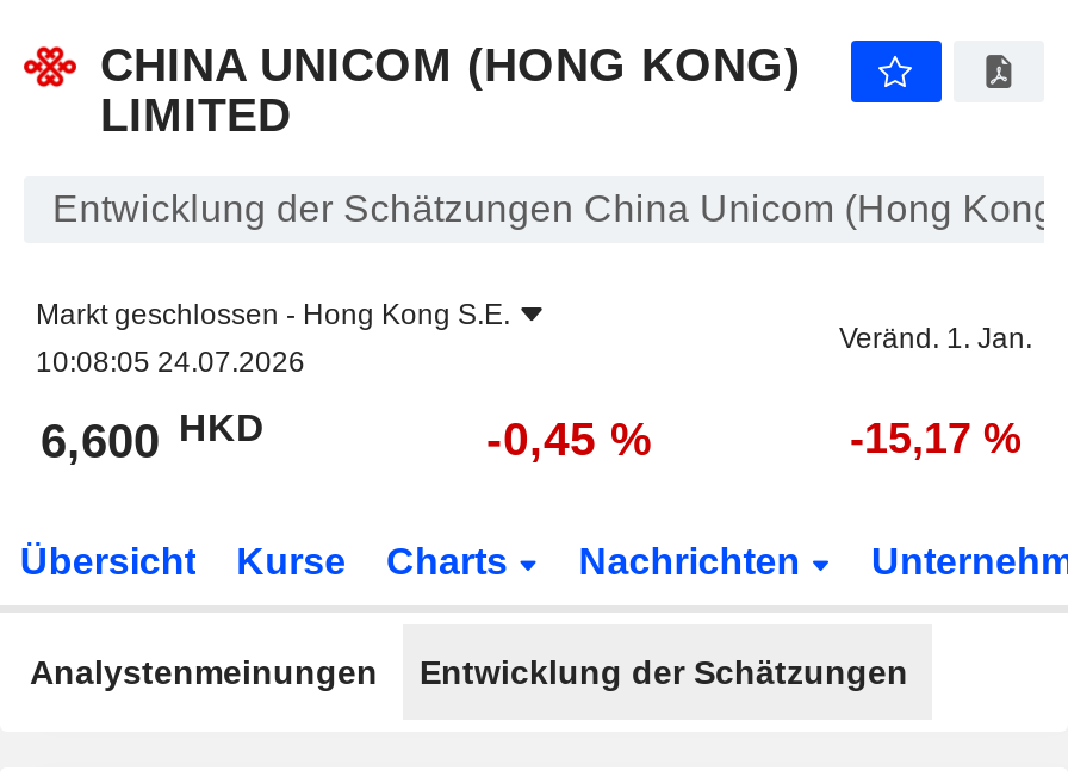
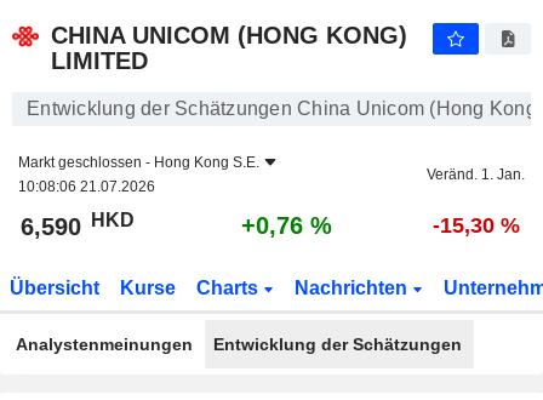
- 10:08:05 24.07.2026
+ 10:08:06 21.07.2026

- 6,600 HKD
+ 6,590 HKD

- -0,45 %
+ +0,76 %

- -15,17 %
+ -15,30 %
